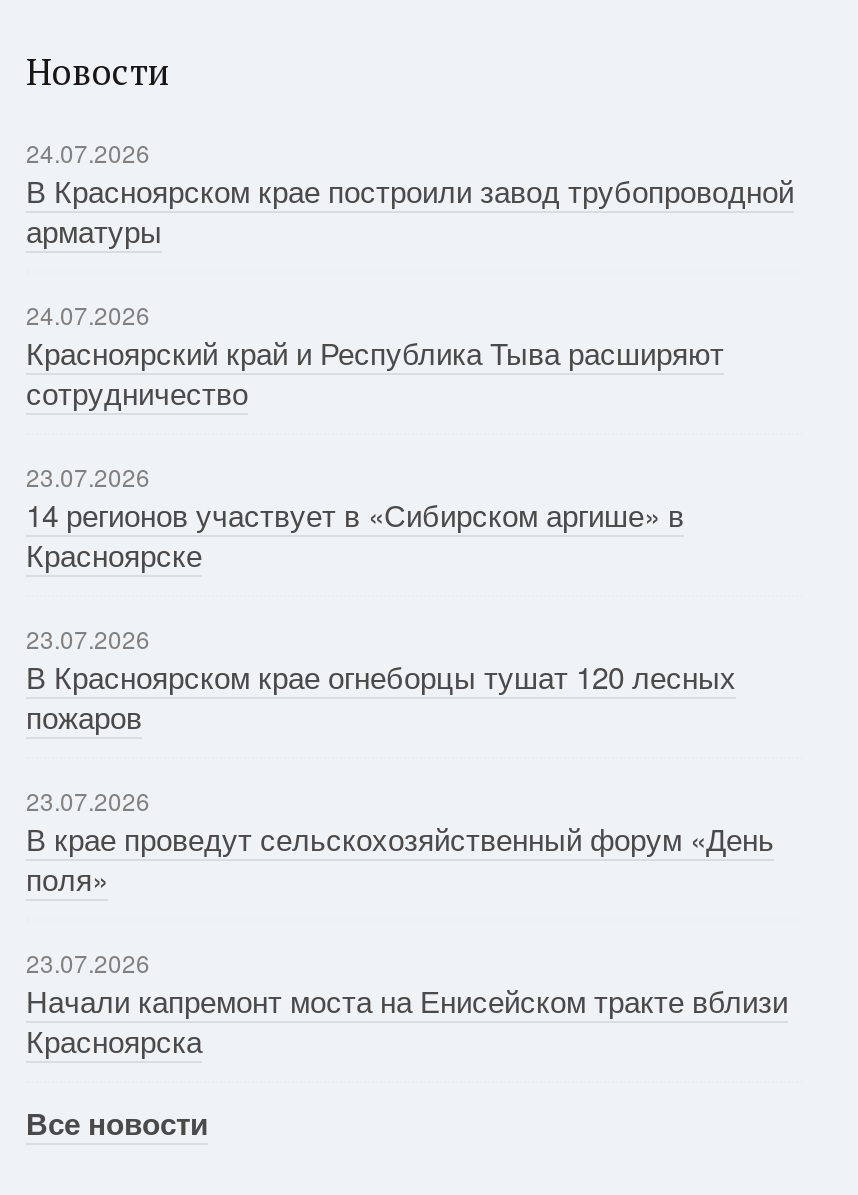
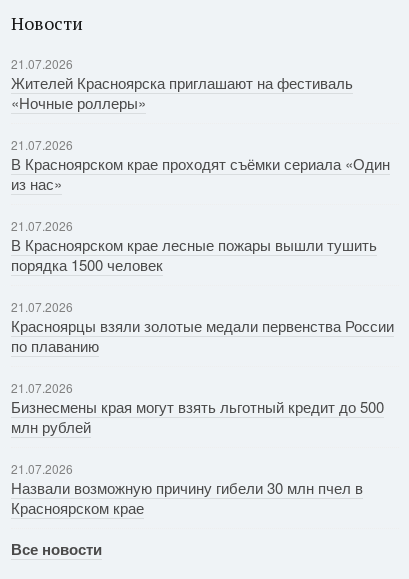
- 24.07.2026
- В Красноярском крае построили завод трубопроводной
- арматуры
+ 21.07.2026
+ Жителей Красноярска приглашают на фестиваль
+ «Ночные роллеры»

- 24.07.2026
- Красноярский край и Республика Тыва расширяют
- сотрудничество
+ 21.07.2026
+ В Красноярском крае проходят съёмки сериала «Один
+ из нас»

- 23.07.2026
- 14 регионов участвует в «Сибирском аргише» в
- Красноярске
+ 21.07.2026
+ В Красноярском крае лесные пожары вышли тушить
+ порядка 1500 человек

- 23.07.2026
- В Красноярском крае огнеборцы тушат 120 лесных
- пожаров
+ 21.07.2026
+ Красноярцы взяли золотые медали первенства России
+ по плаванию

- 23.07.2026
- В крае проведут сельскохозяйственный форум «День
- поля»
+ 21.07.2026
+ Бизнесмены края могут взять льготный кредит до 500
+ млн рублей

- 23.07.2026
- Начали капремонт моста на Енисейском тракте вблизи
- Красноярска
+ 21.07.2026
+ Назвали возможную причину гибели 30 млн пчел в
+ Красноярском крае
